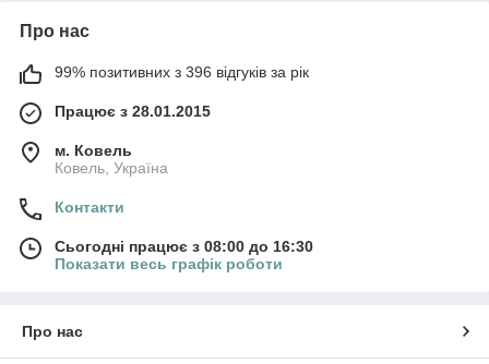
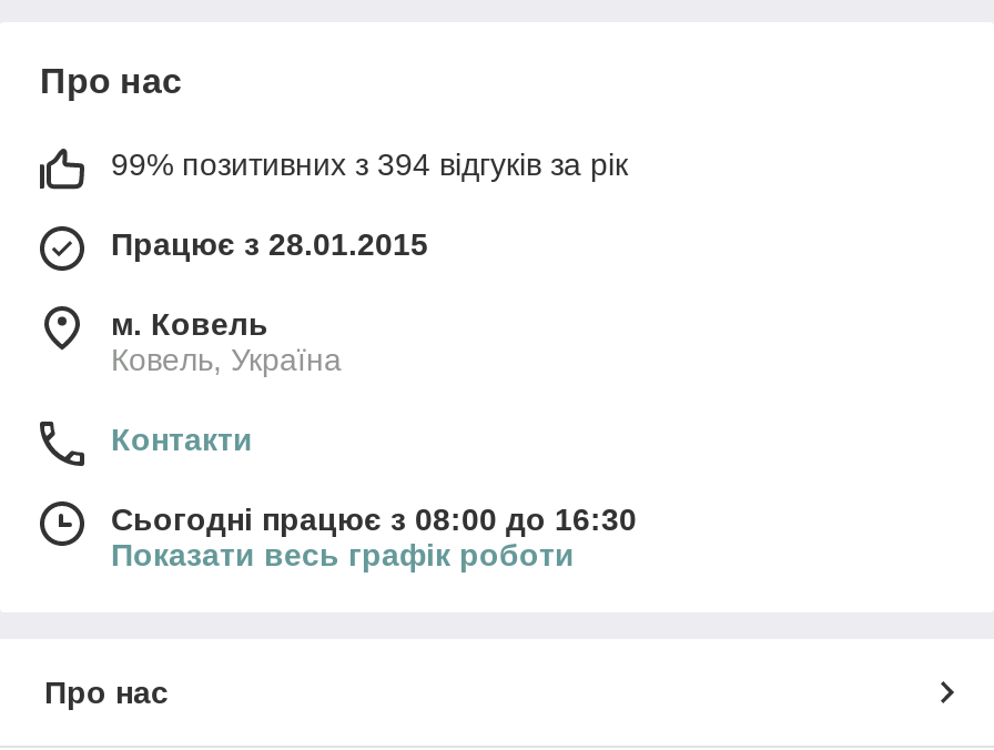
- 99% позитивних з 396 відгуків за рік
+ 99% позитивних з 394 відгуків за рік
